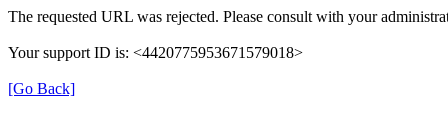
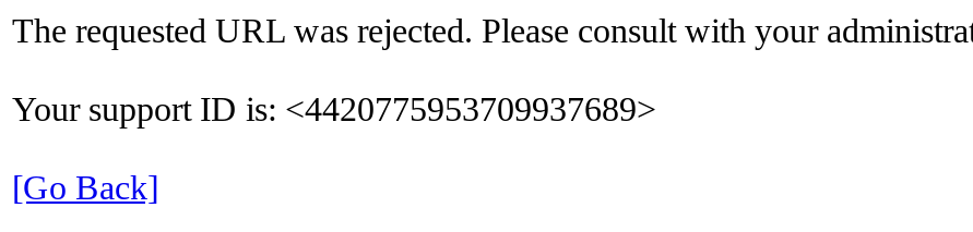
- Your support ID is: <4420775953671579018>
+ Your support ID is: <4420775953709937689>
